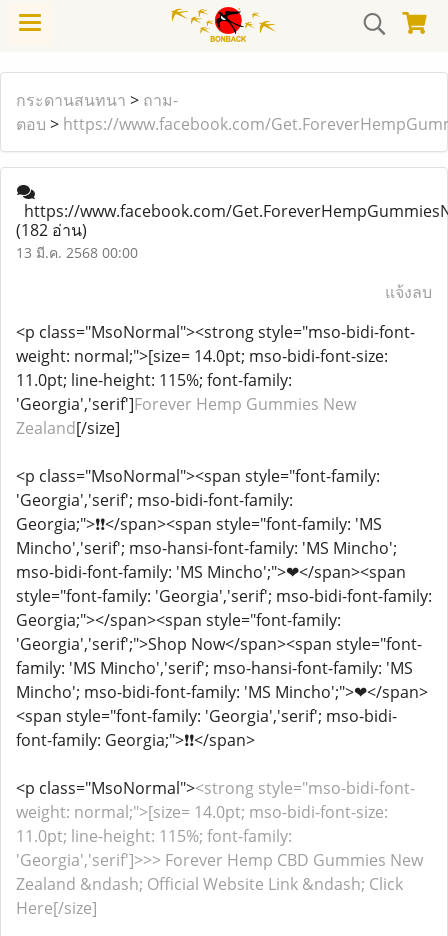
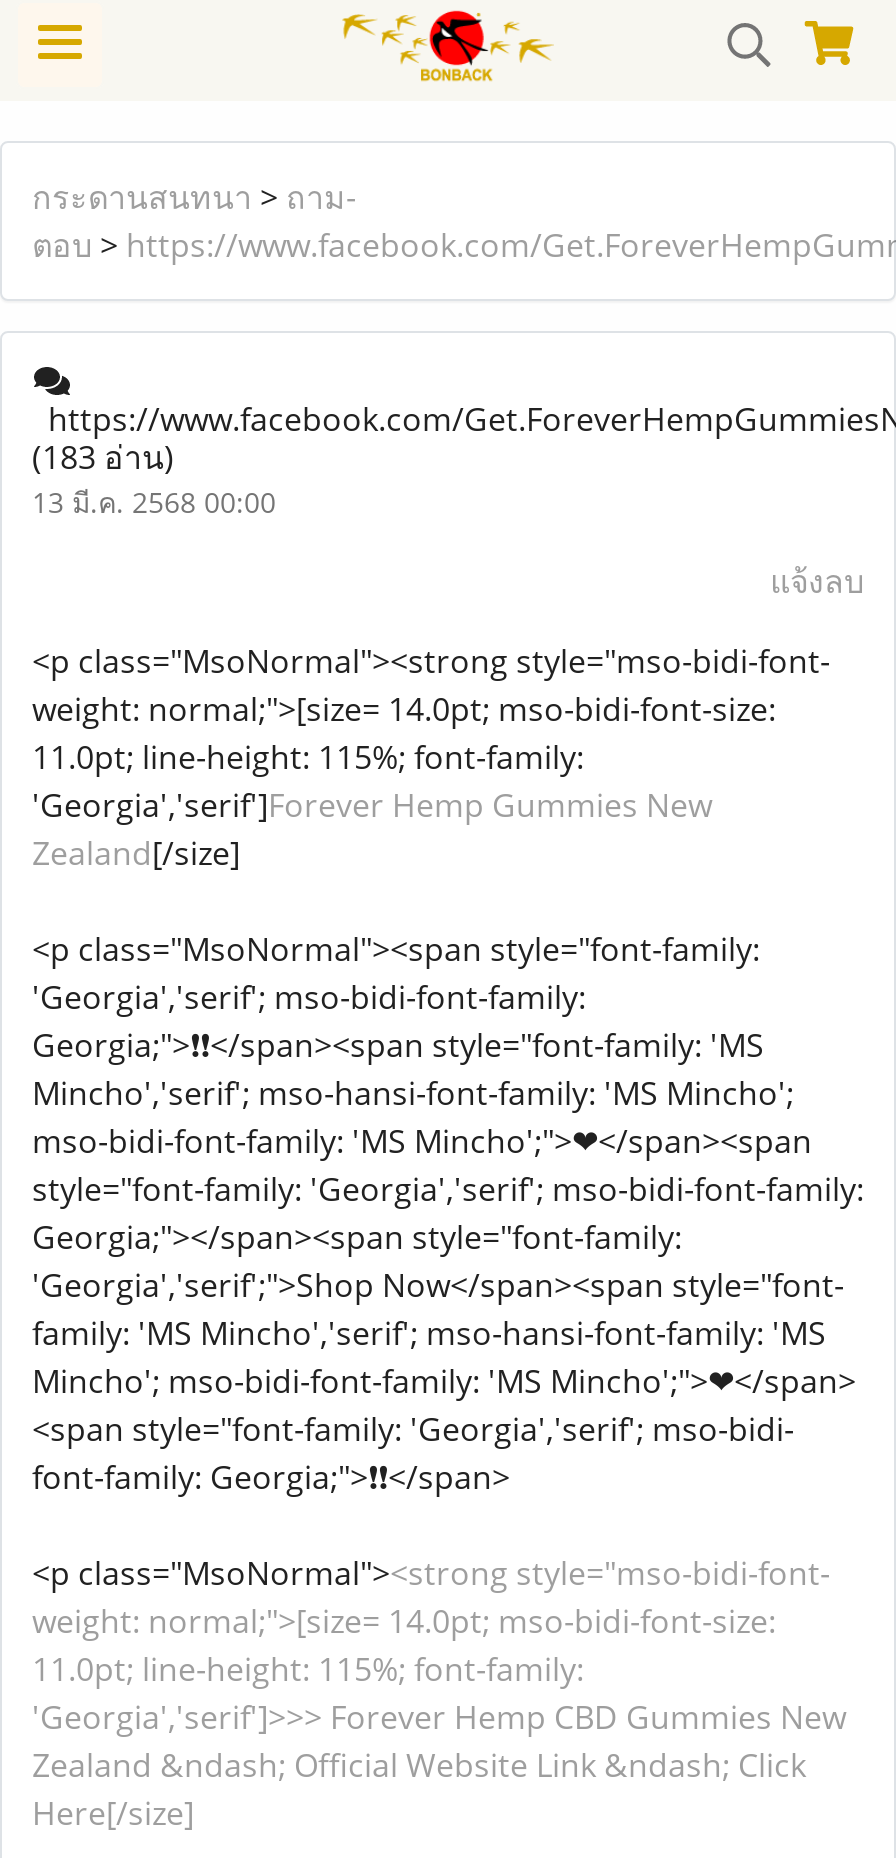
- (182 อ่าน)
+ (183 อ่าน)
